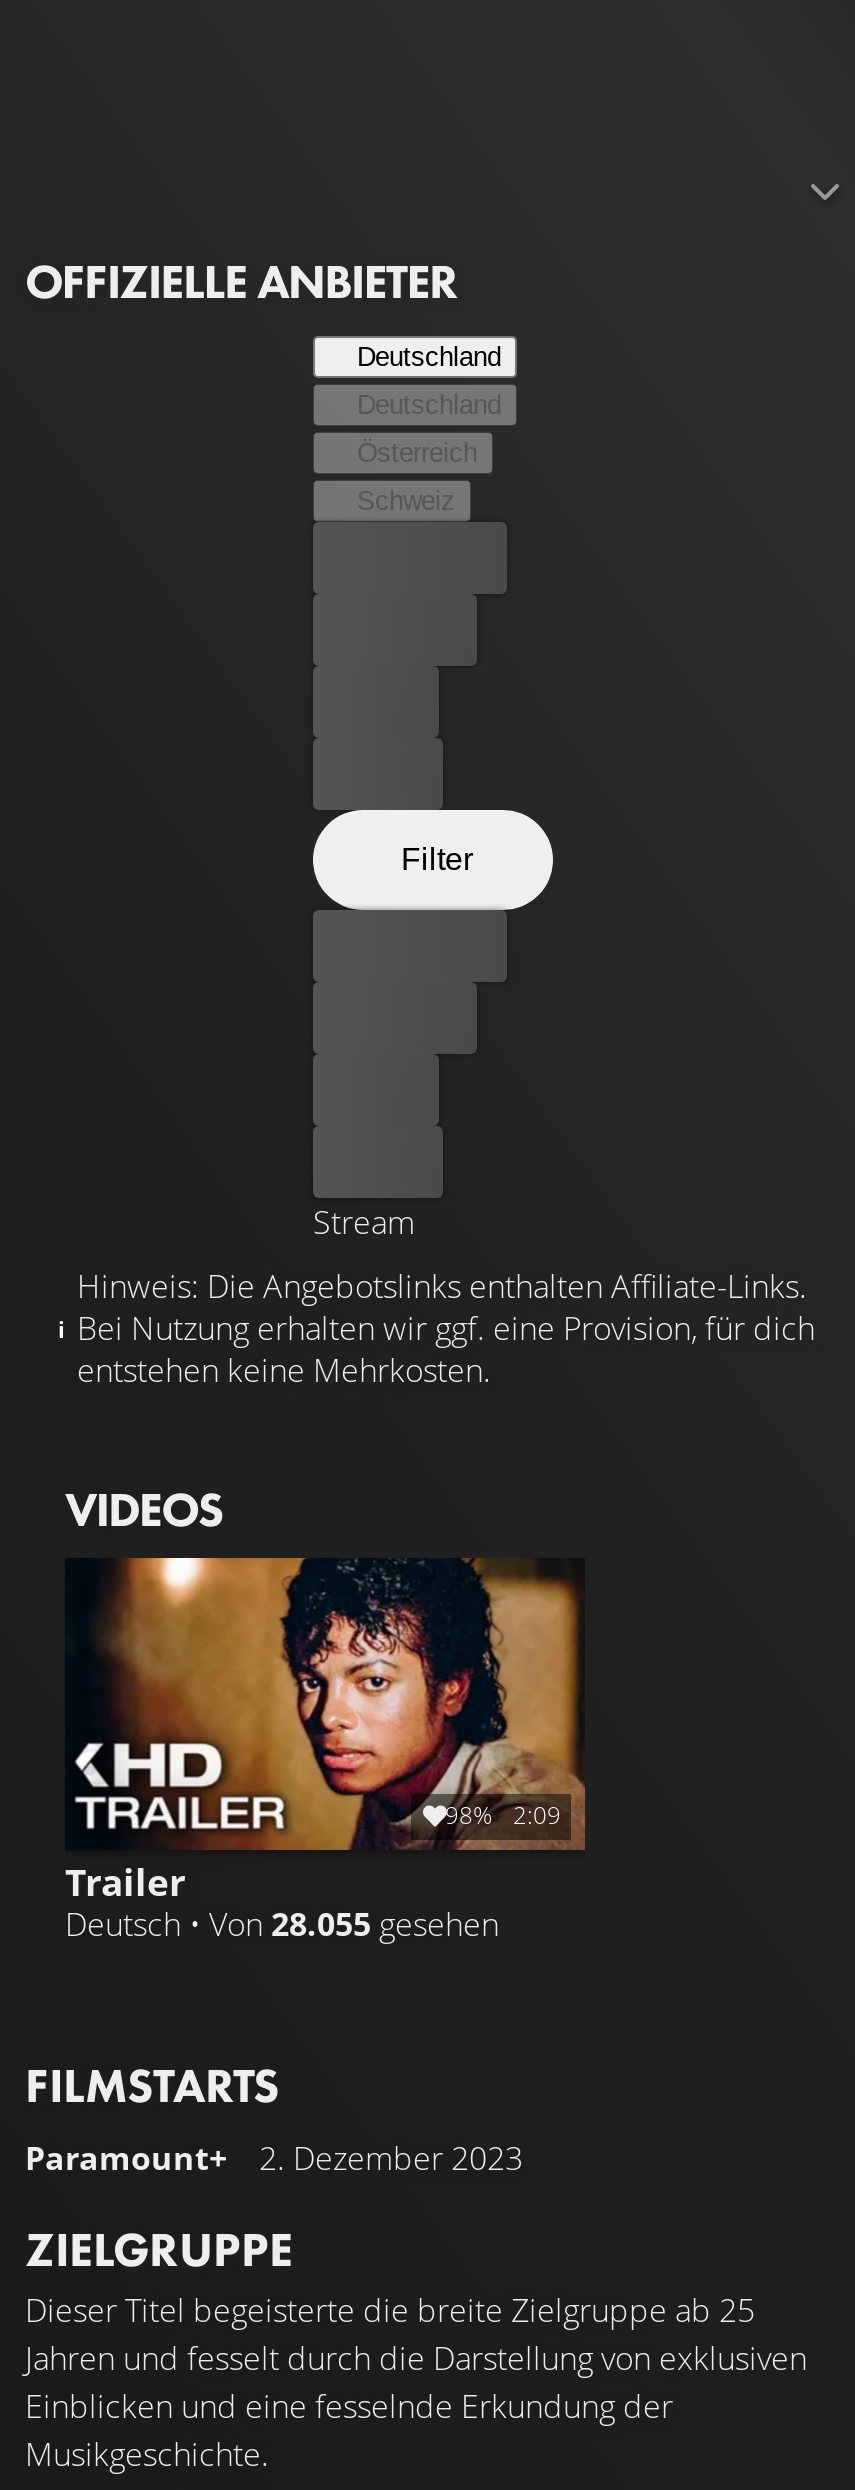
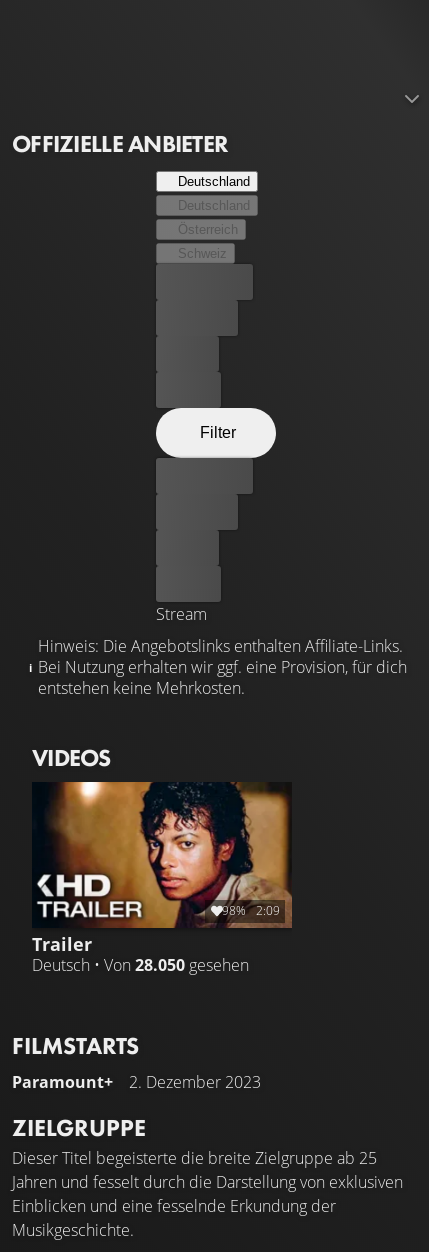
- Deutsch • Von 28.055 gesehen
+ Deutsch • Von 28.050 gesehen
